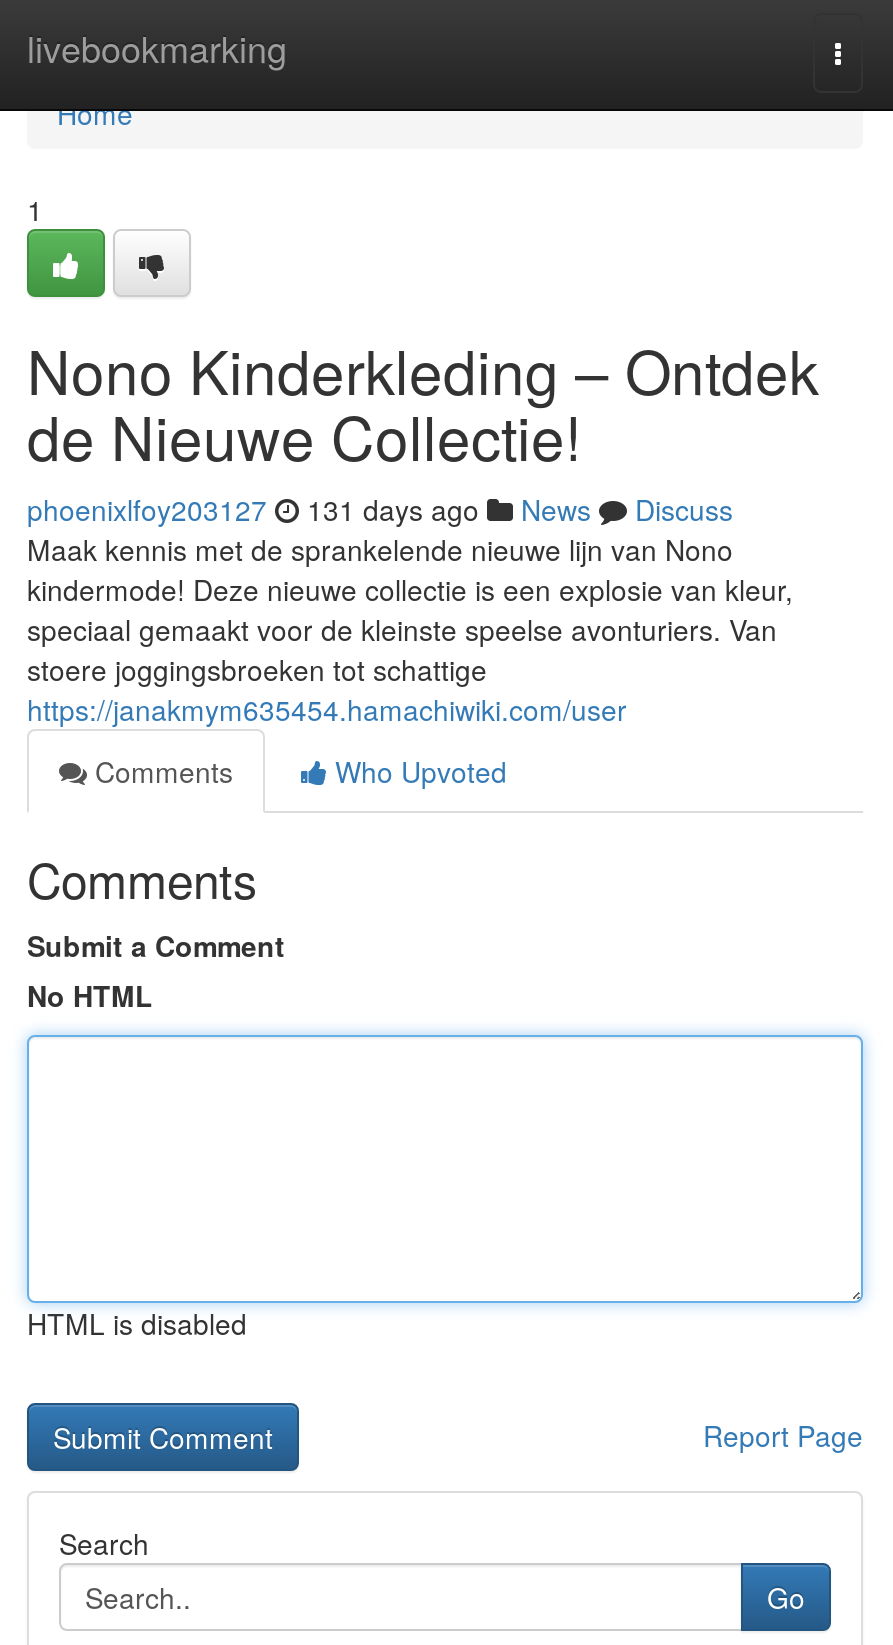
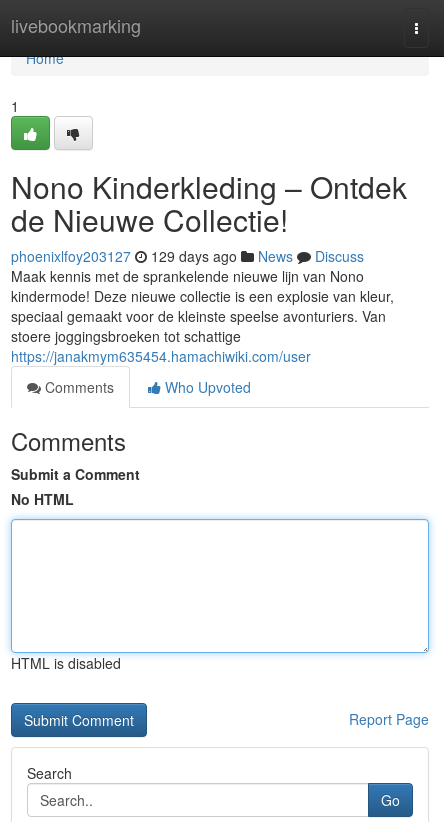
- phoenixlfoy203127 131 days ago News Discuss
+ phoenixlfoy203127 129 days ago News Discuss
